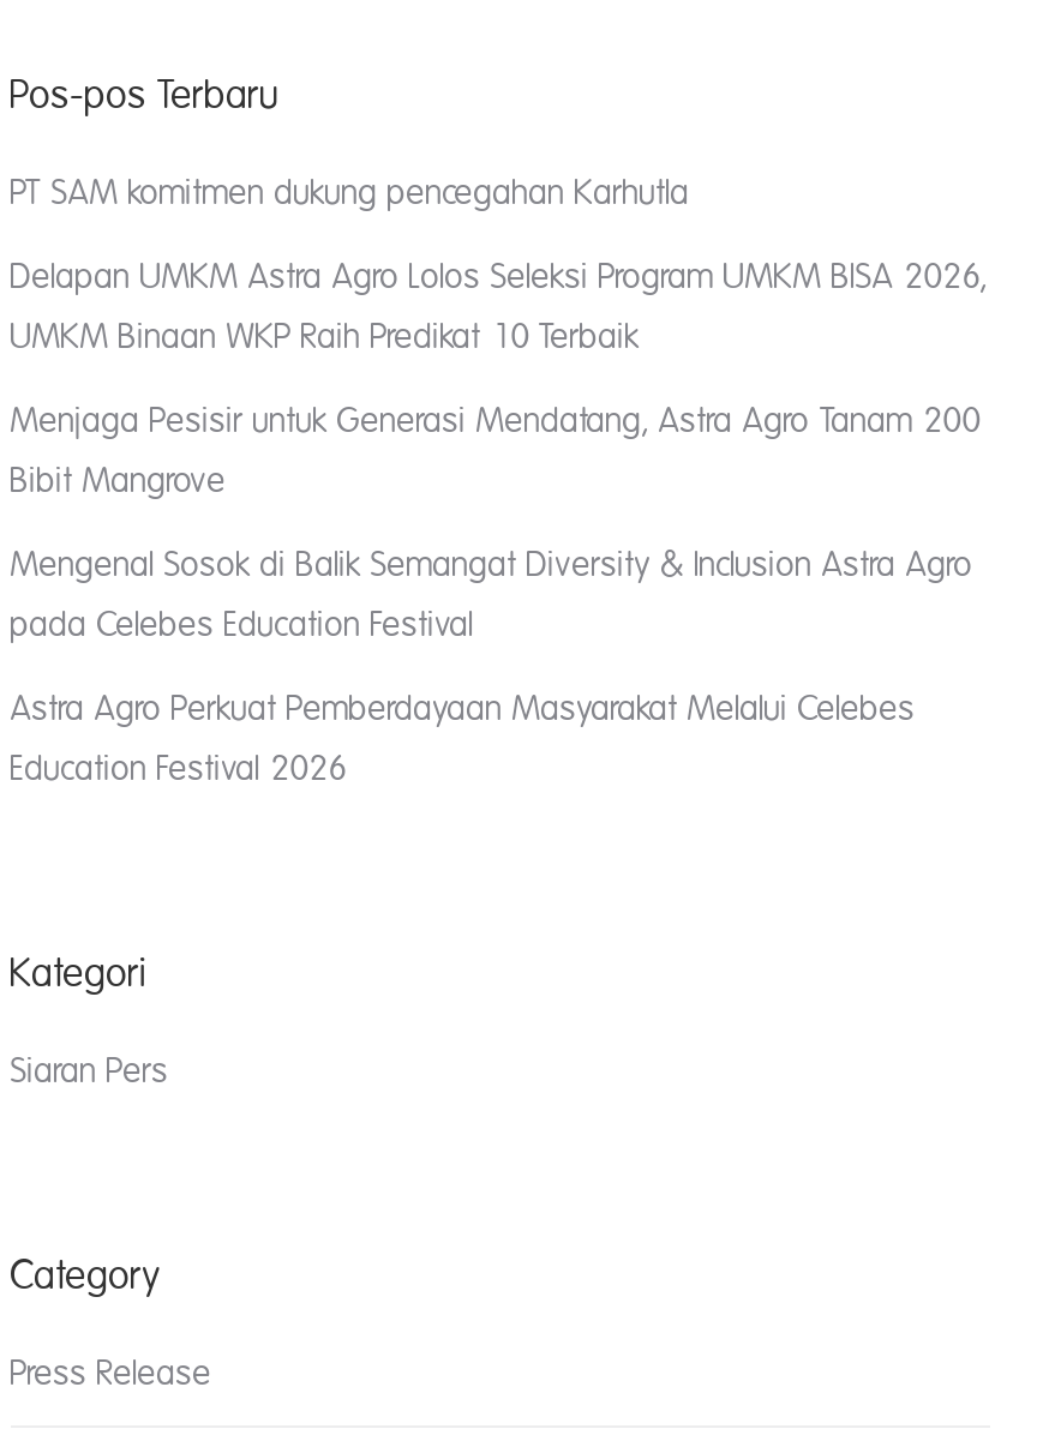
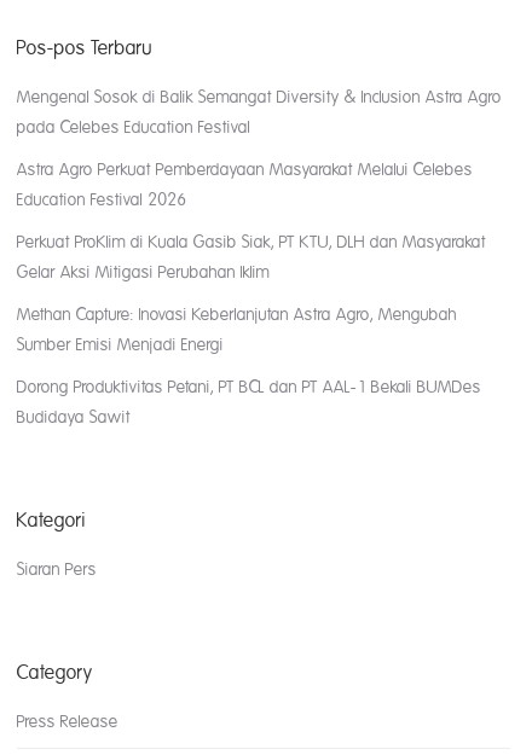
- PT SAM komitmen dukung pencegahan Karhutla
- Delapan UMKM Astra Agro Lolos Seleksi Program UMKM BISA 2026,
- UMKM Binaan WKP Raih Predikat 10 Terbaik
- Menjaga Pesisir untuk Generasi Mendatang, Astra Agro Tanam 200
- Bibit Mangrove

moved up: Mengenal Sosok di Balik Semangat Diversity & Inclusion Astra Agro | pada Celebes Education Festival | Astra Agro Perkuat Pemberdayaan Masyarakat Melalui Celebes | Education Festival 2026

+ Perkuat ProKlim di Kuala Gasib Siak, PT KTU, DLH dan Masyarakat
+ Gelar Aksi Mitigasi Perubahan Iklim
+ Methan Capture: Inovasi Keberlanjutan Astra Agro, Mengubah
+ Sumber Emisi Menjadi Energi
+ Dorong Produktivitas Petani, PT BCL dan PT AAL-1 Bekali BUMDes
+ Budidaya Sawit
